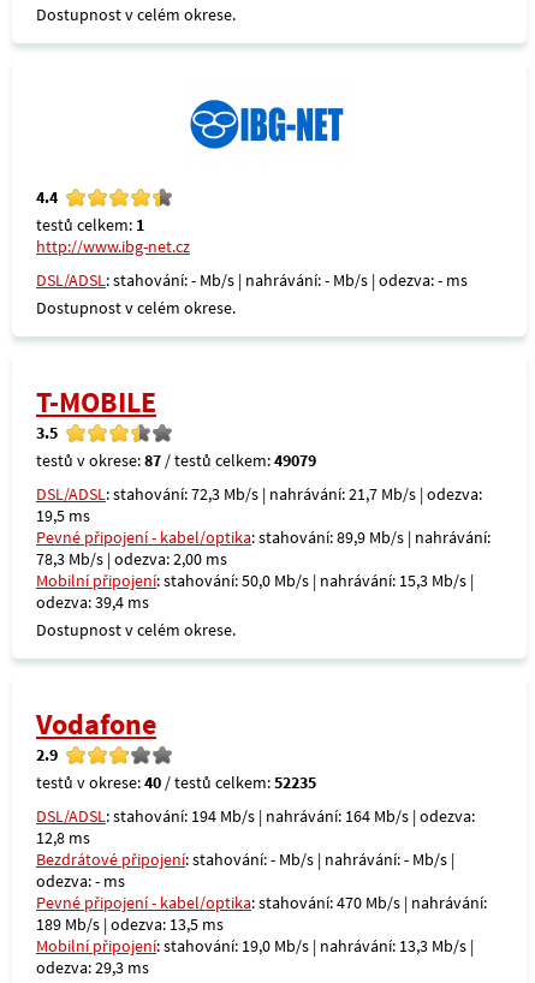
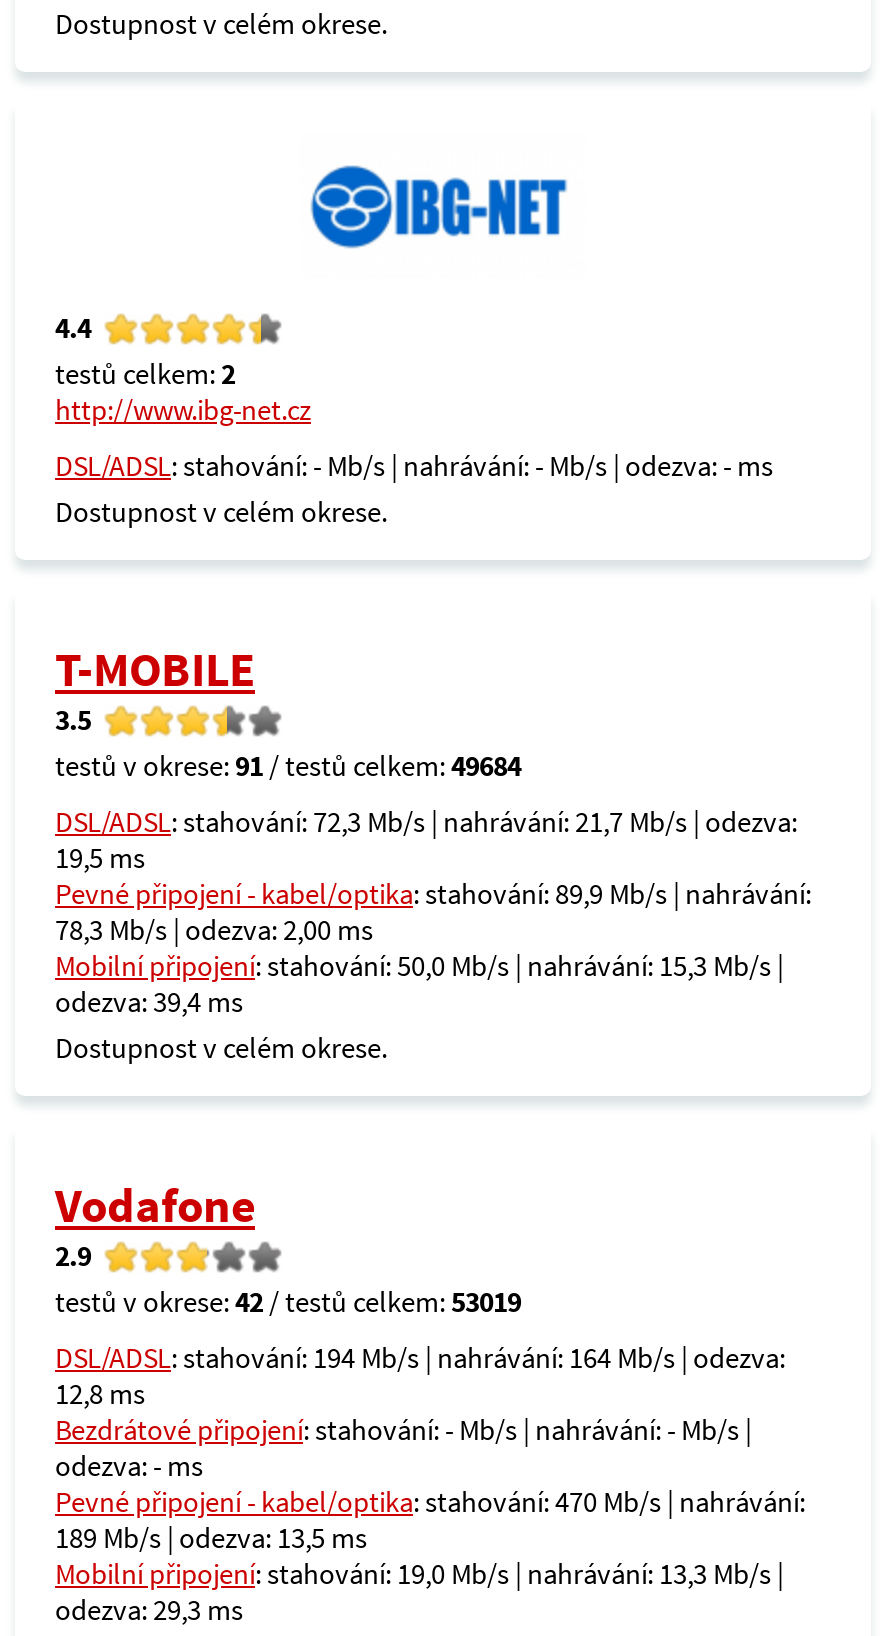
- testů celkem: 1
+ testů celkem: 2

- testů v okrese: 87 / testů celkem: 49079
+ testů v okrese: 91 / testů celkem: 49684

- testů v okrese: 40 / testů celkem: 52235
+ testů v okrese: 42 / testů celkem: 53019
